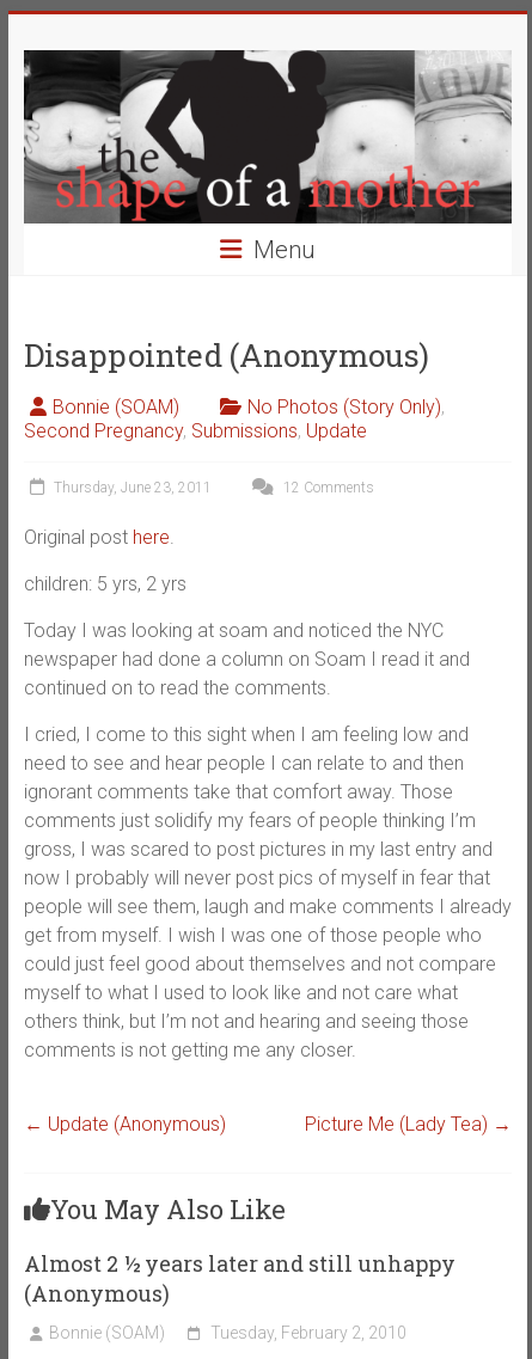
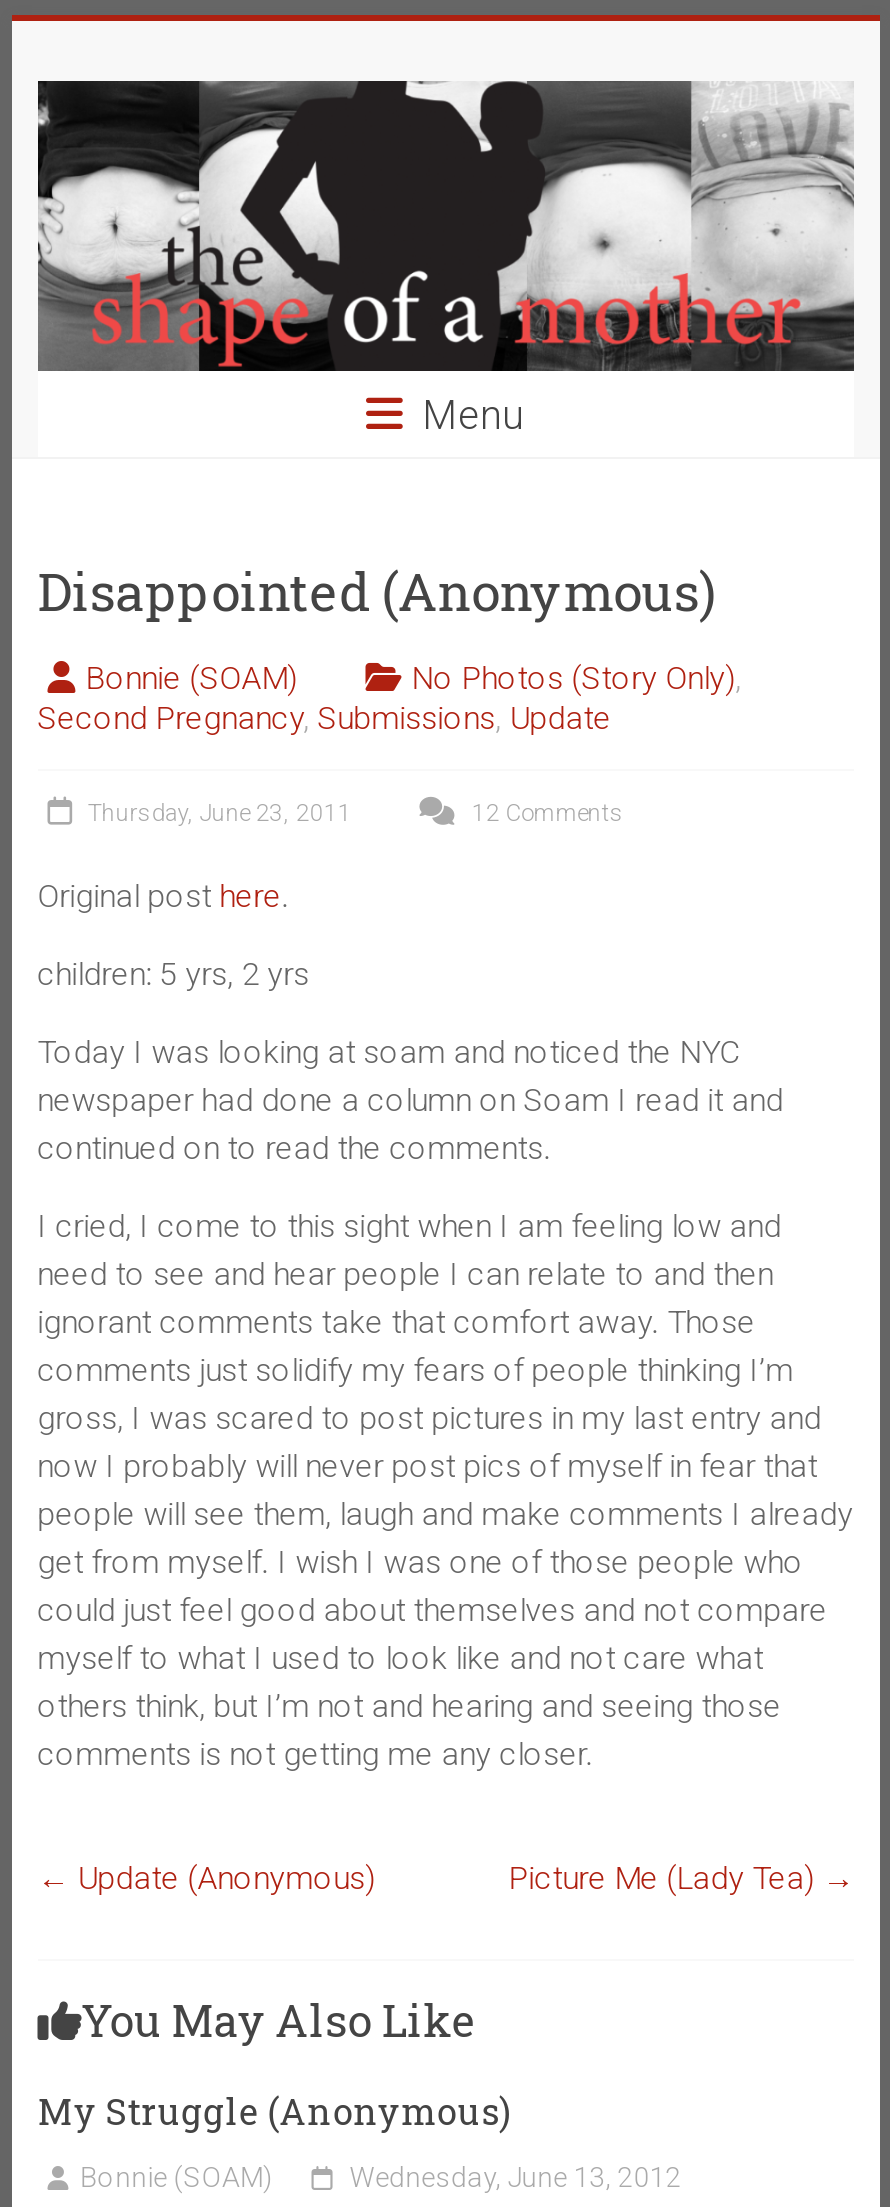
- Almost 2 ½ years later and still unhappy
- (Anonymous)
+ My Struggle (Anonymous)

- Tuesday, February 2, 2010
+ Wednesday, June 13, 2012
